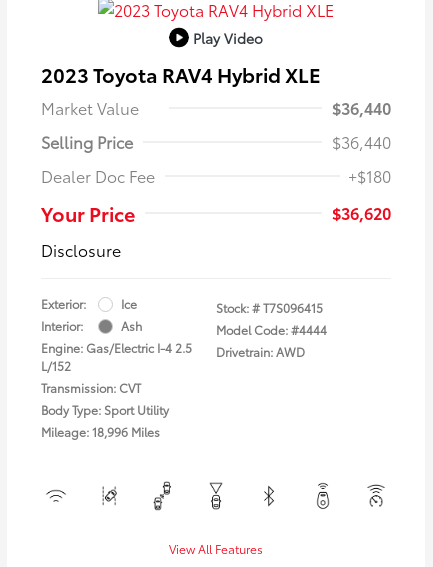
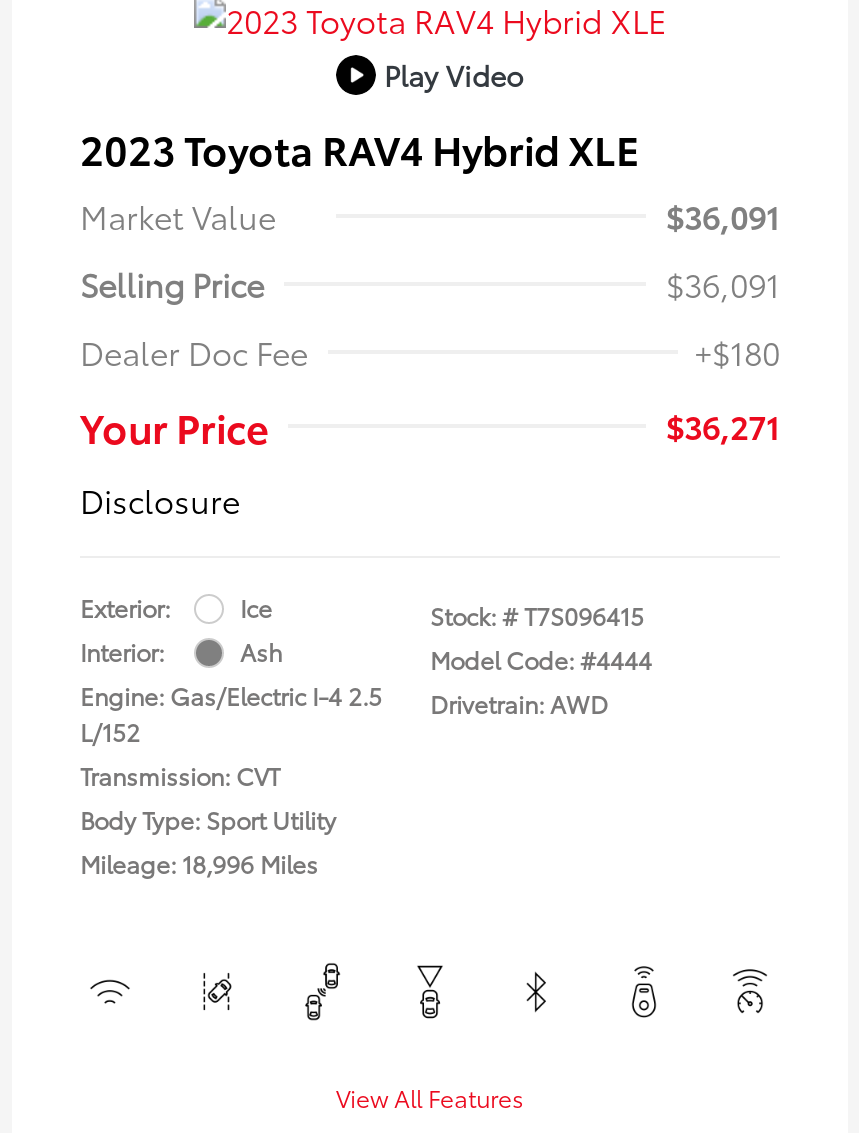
- $36,440
+ $36,091

- $36,440
+ $36,091

- $36,620
+ $36,271
